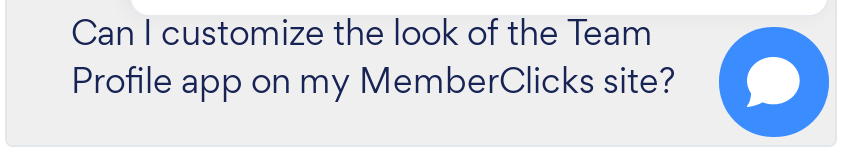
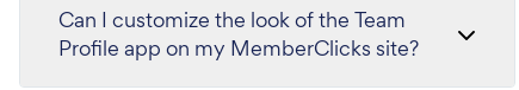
- [image]
